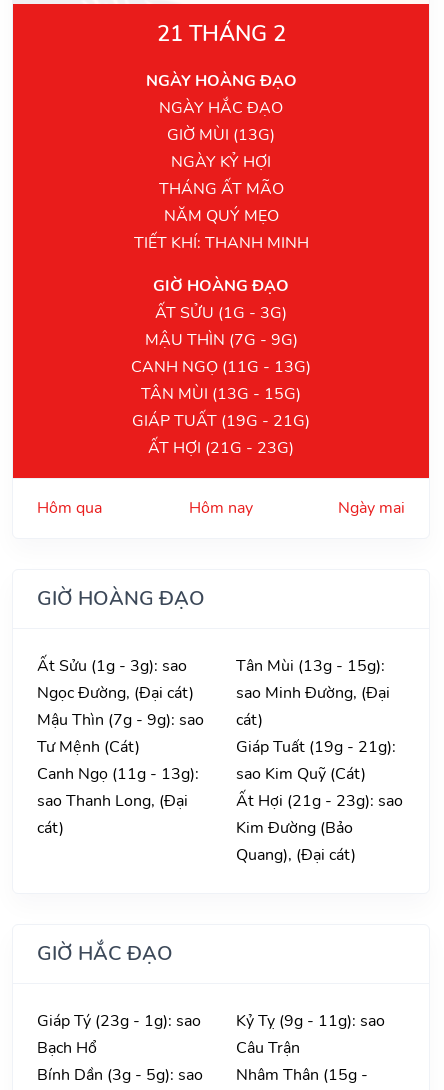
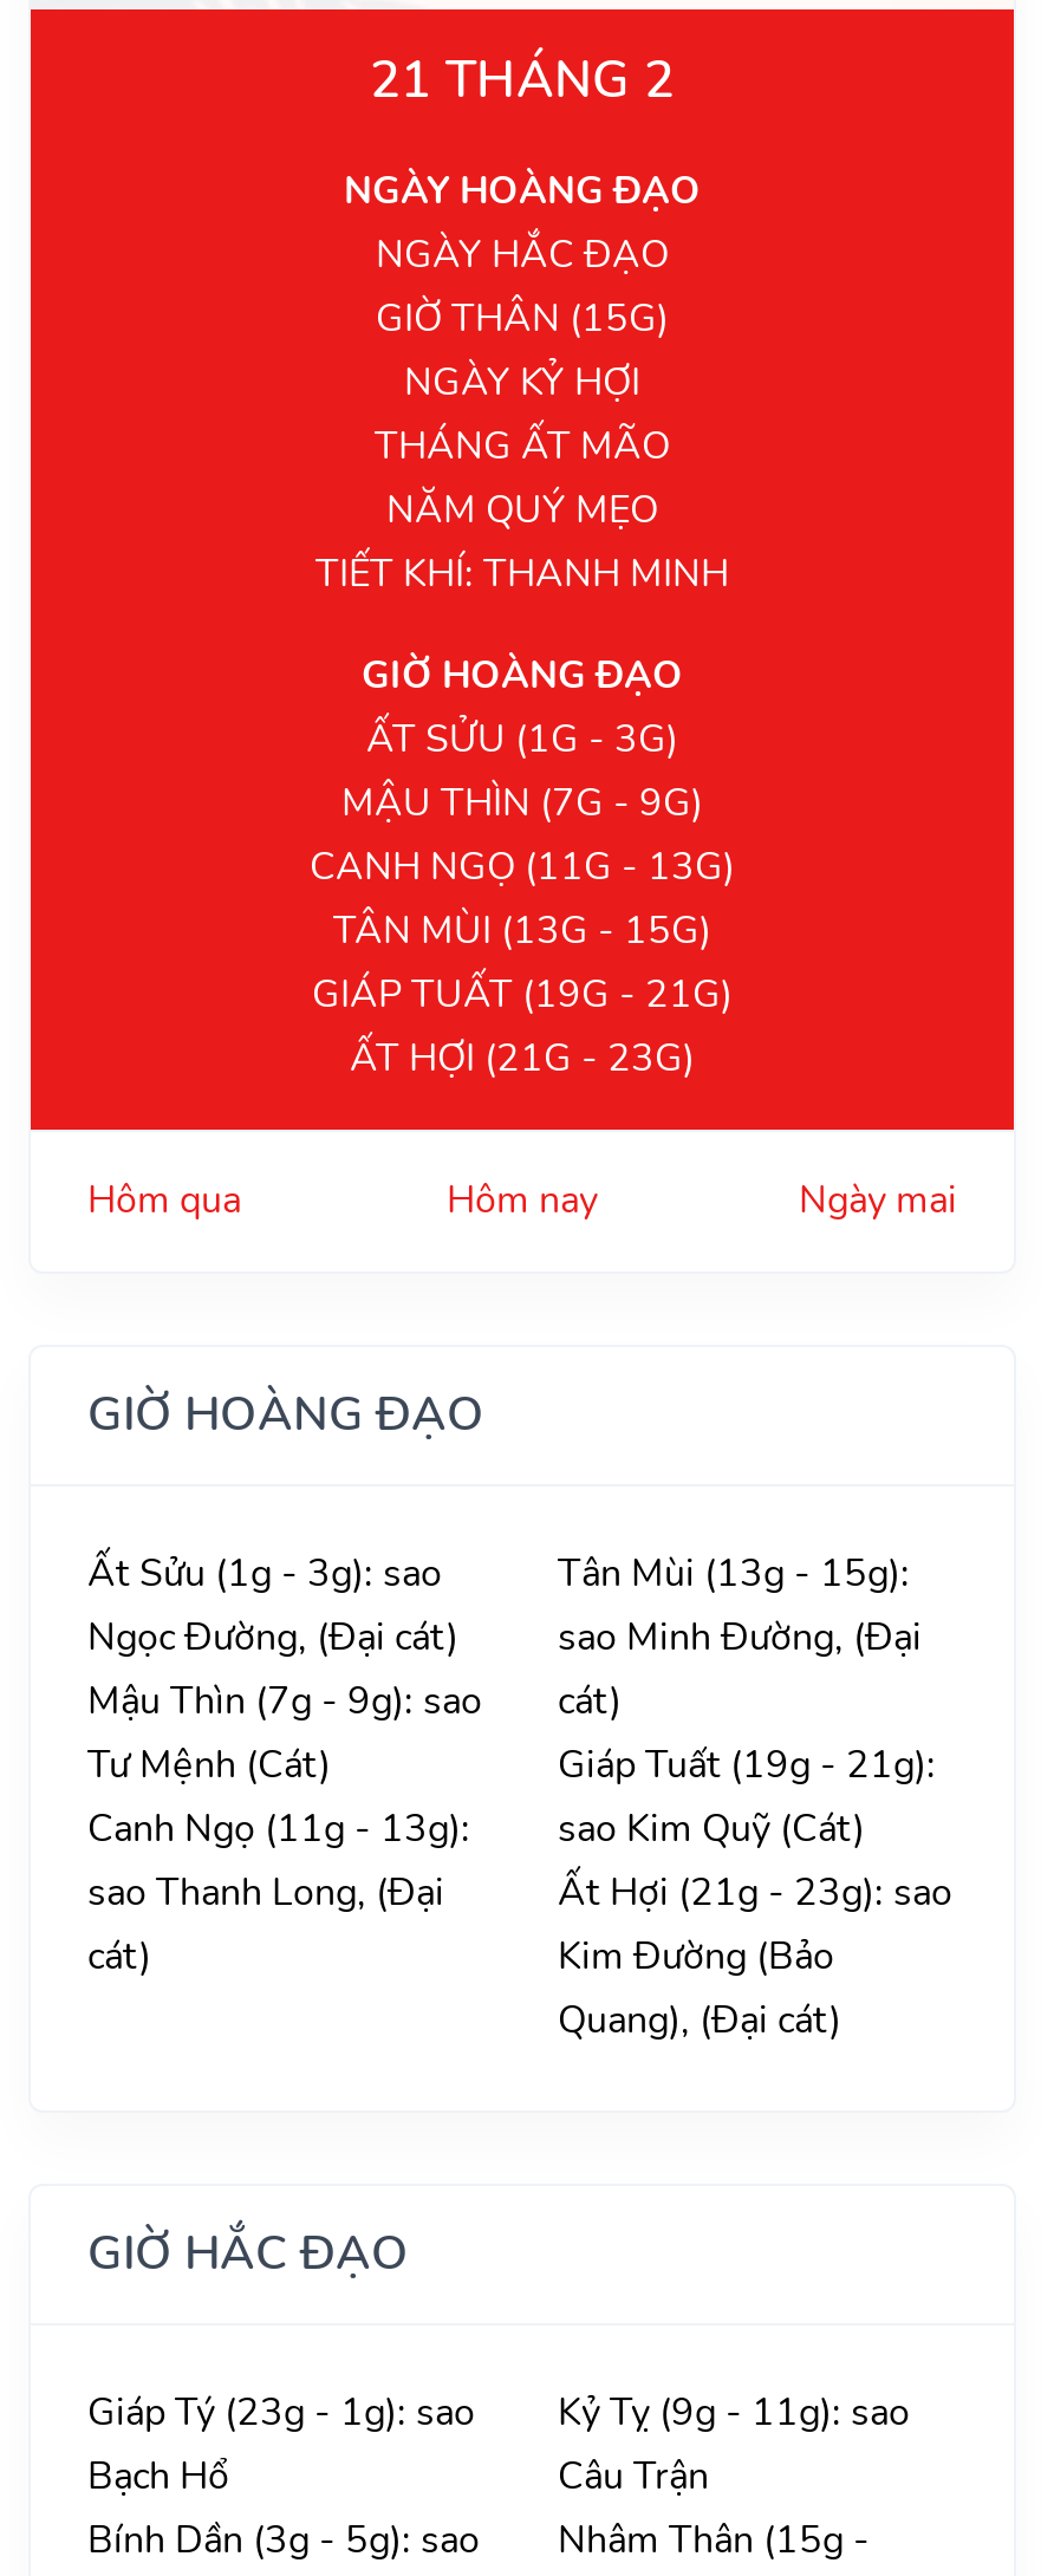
- GIỜ MÙI (13G)
+ GIỜ THÂN (15G)
